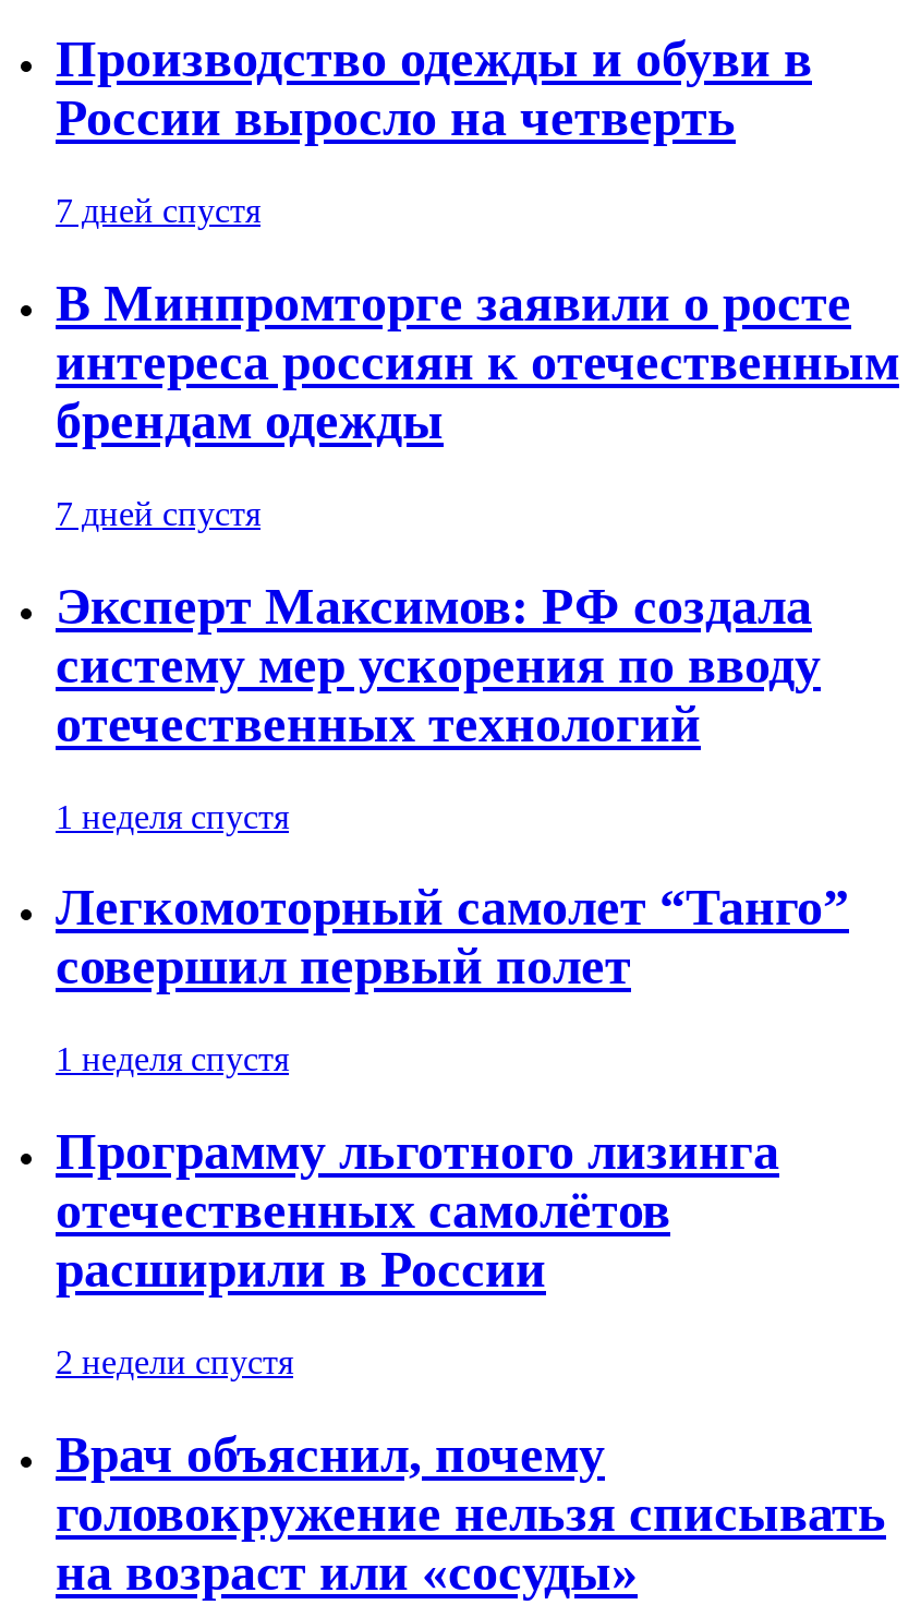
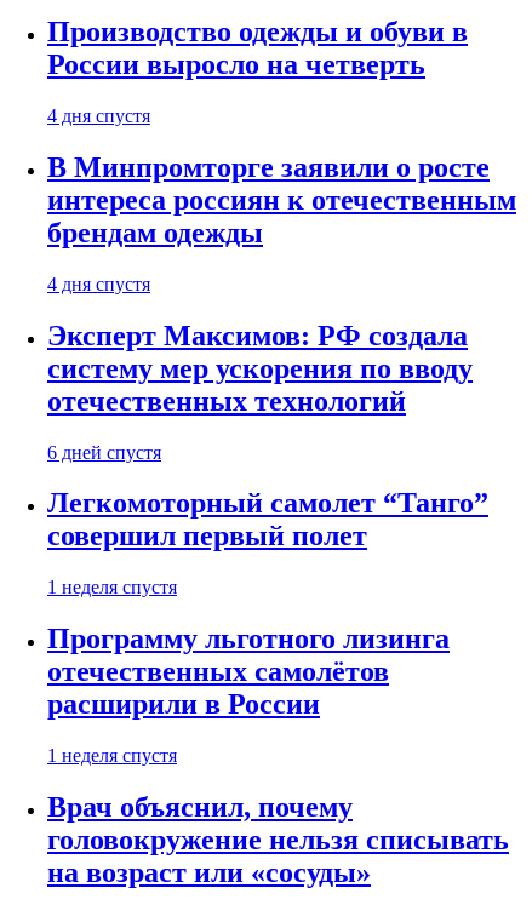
- 7 дней спустя
+ 4 дня спустя

- 7 дней спустя
+ 4 дня спустя

- 1 неделя спустя
+ 6 дней спустя

- 2 недели спустя
+ 1 неделя спустя
